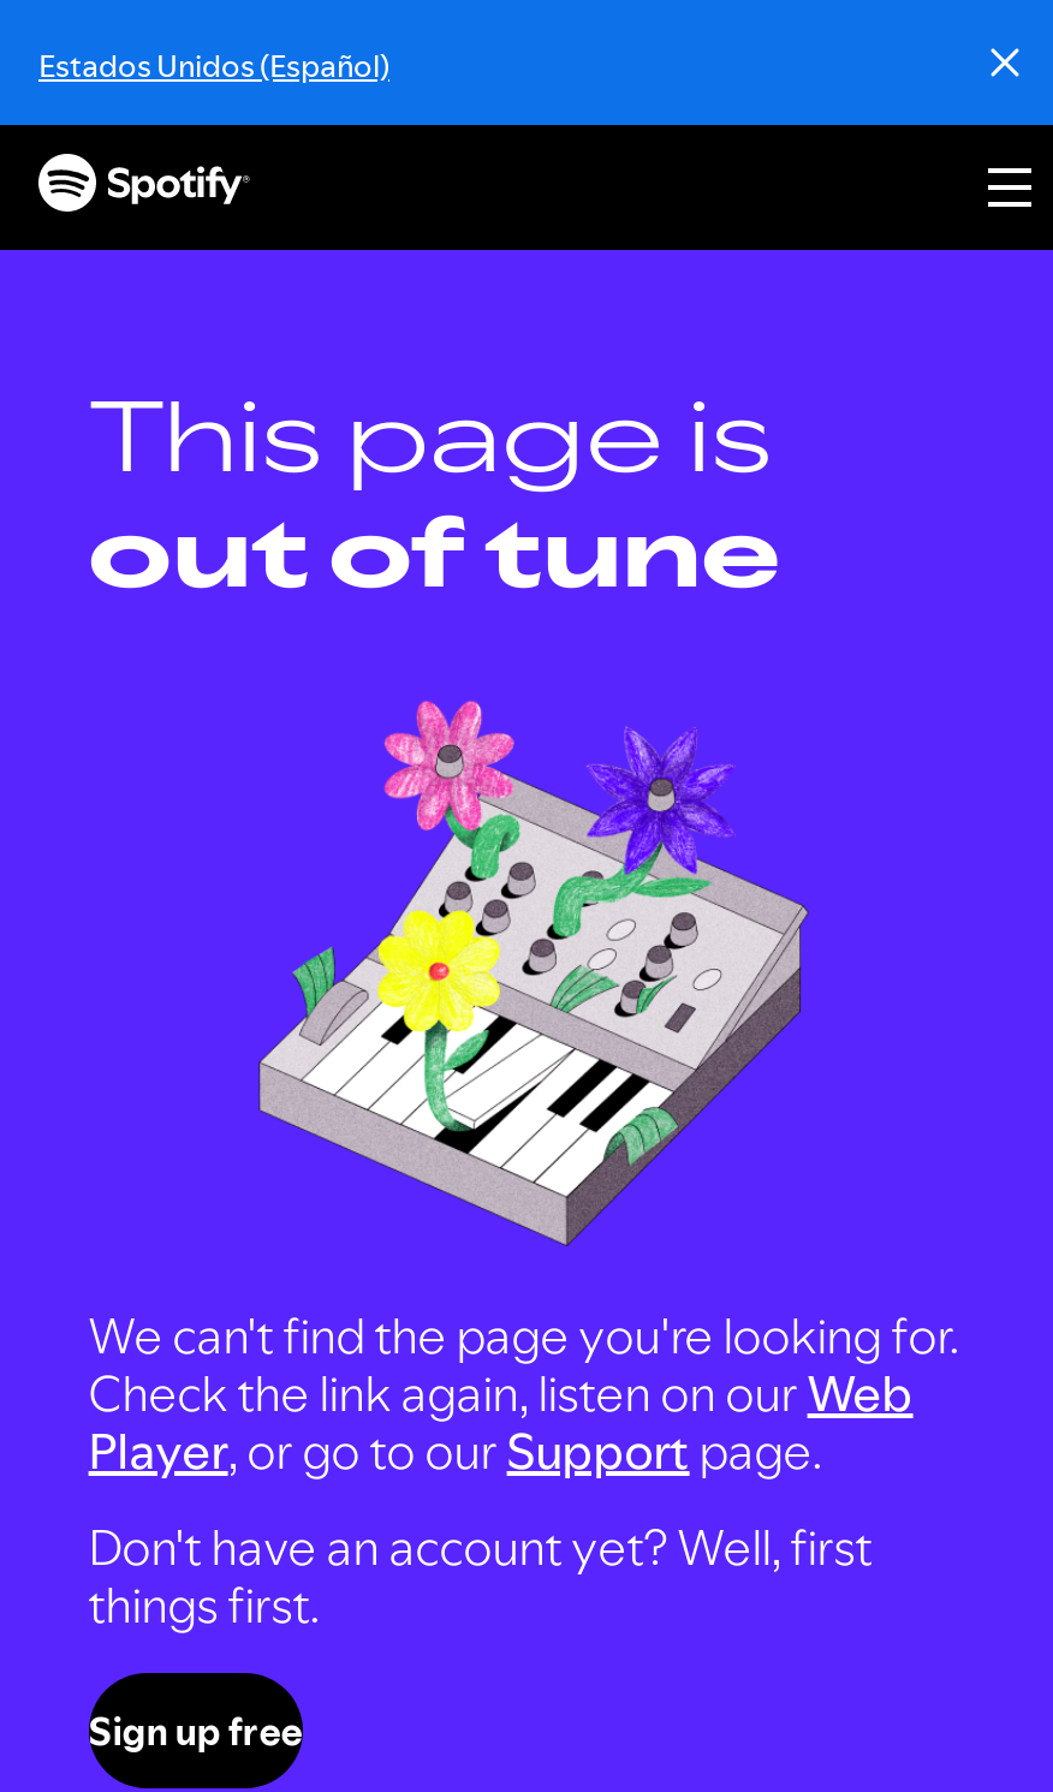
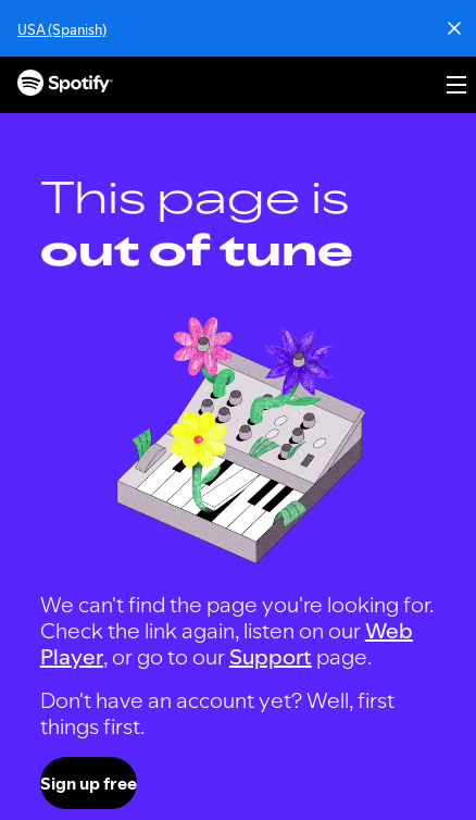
- Estados Unidos (Español)
+ USA (Spanish)
